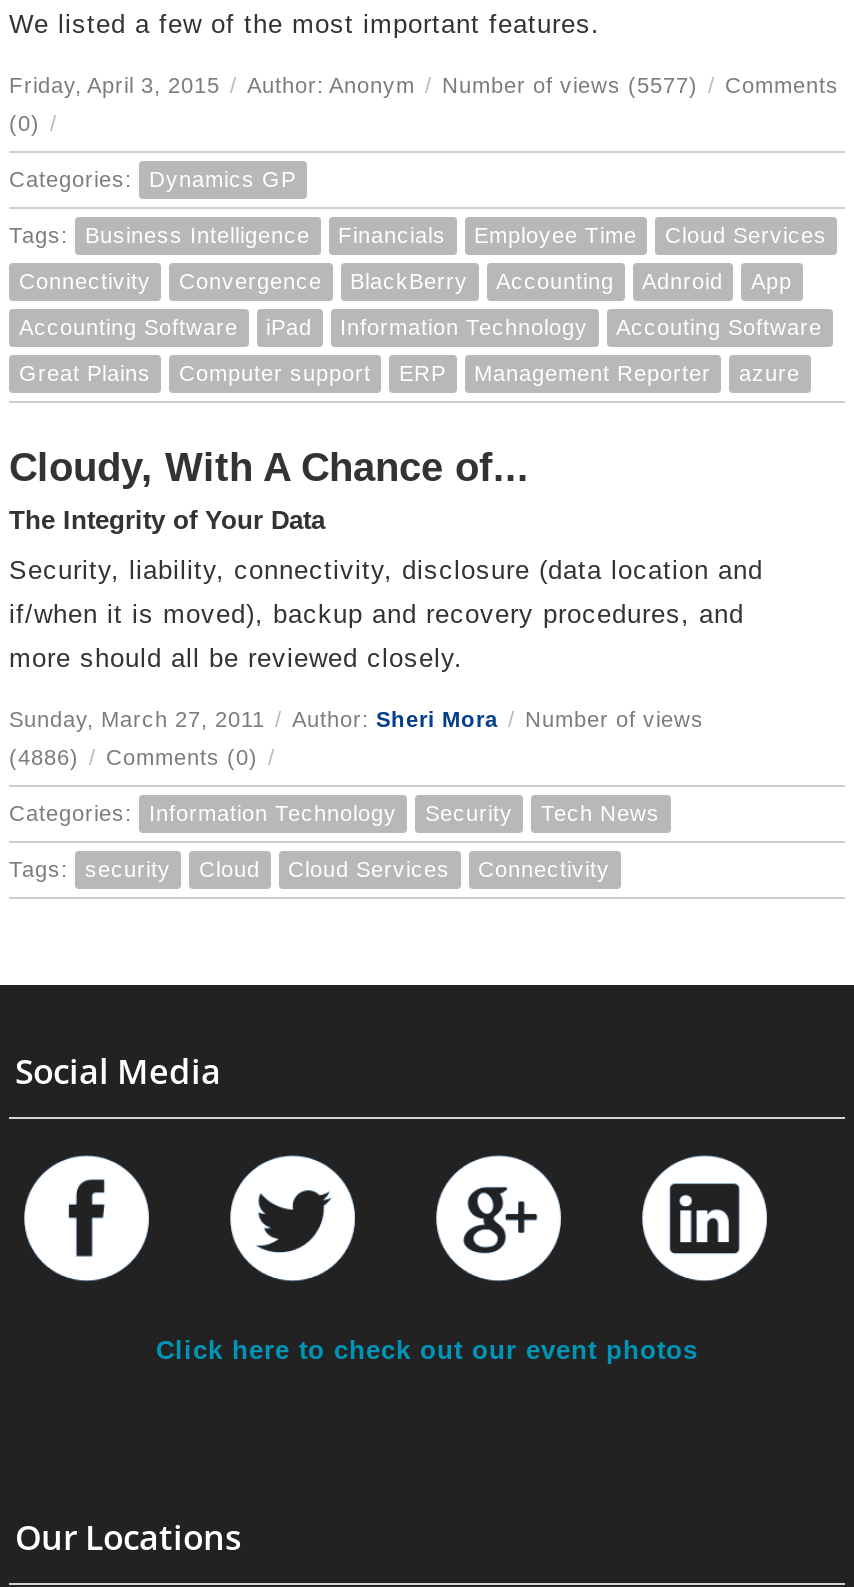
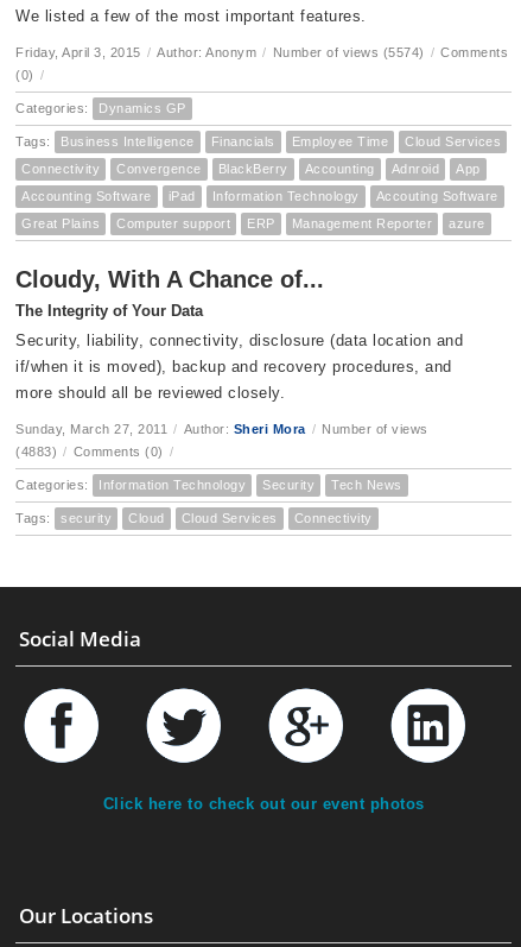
- Friday, April 3, 2015 / Author: Anonym / Number of views (5577) / Comments
+ Friday, April 3, 2015 / Author: Anonym / Number of views (5574) / Comments

- (4886) / Comments (0) /
+ (4883) / Comments (0) /
